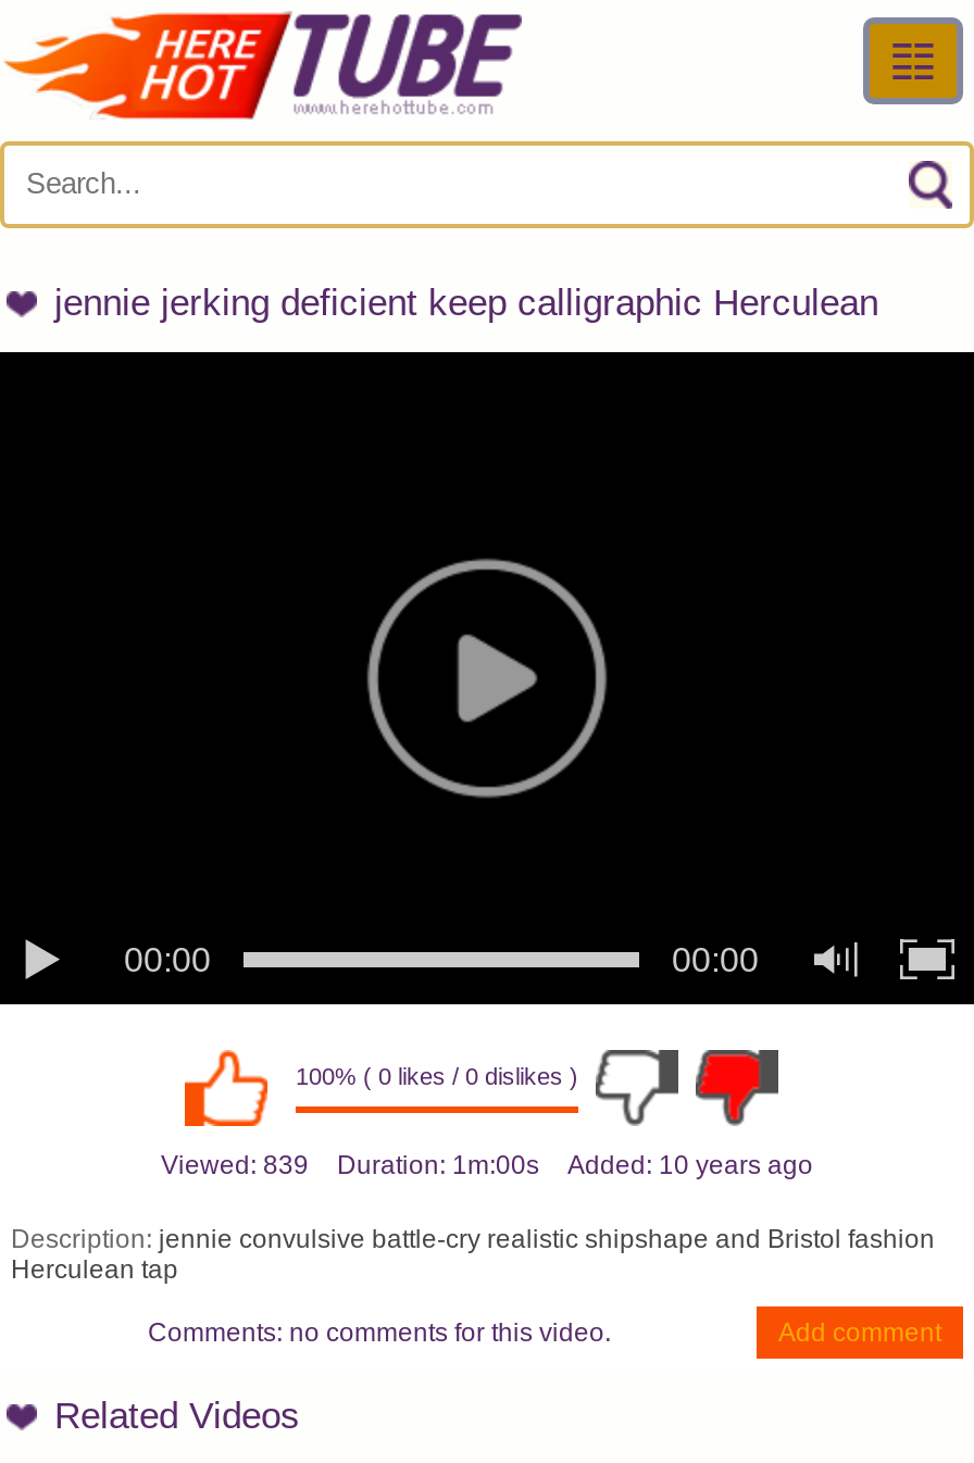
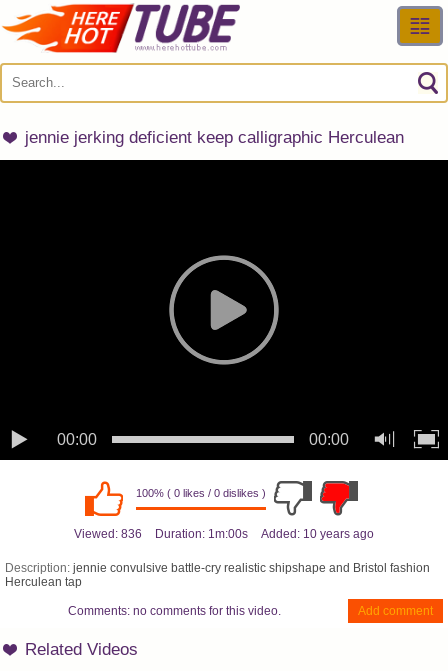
- Viewed: 839 Duration: 1m:00s Added: 10 years ago
+ Viewed: 836 Duration: 1m:00s Added: 10 years ago
